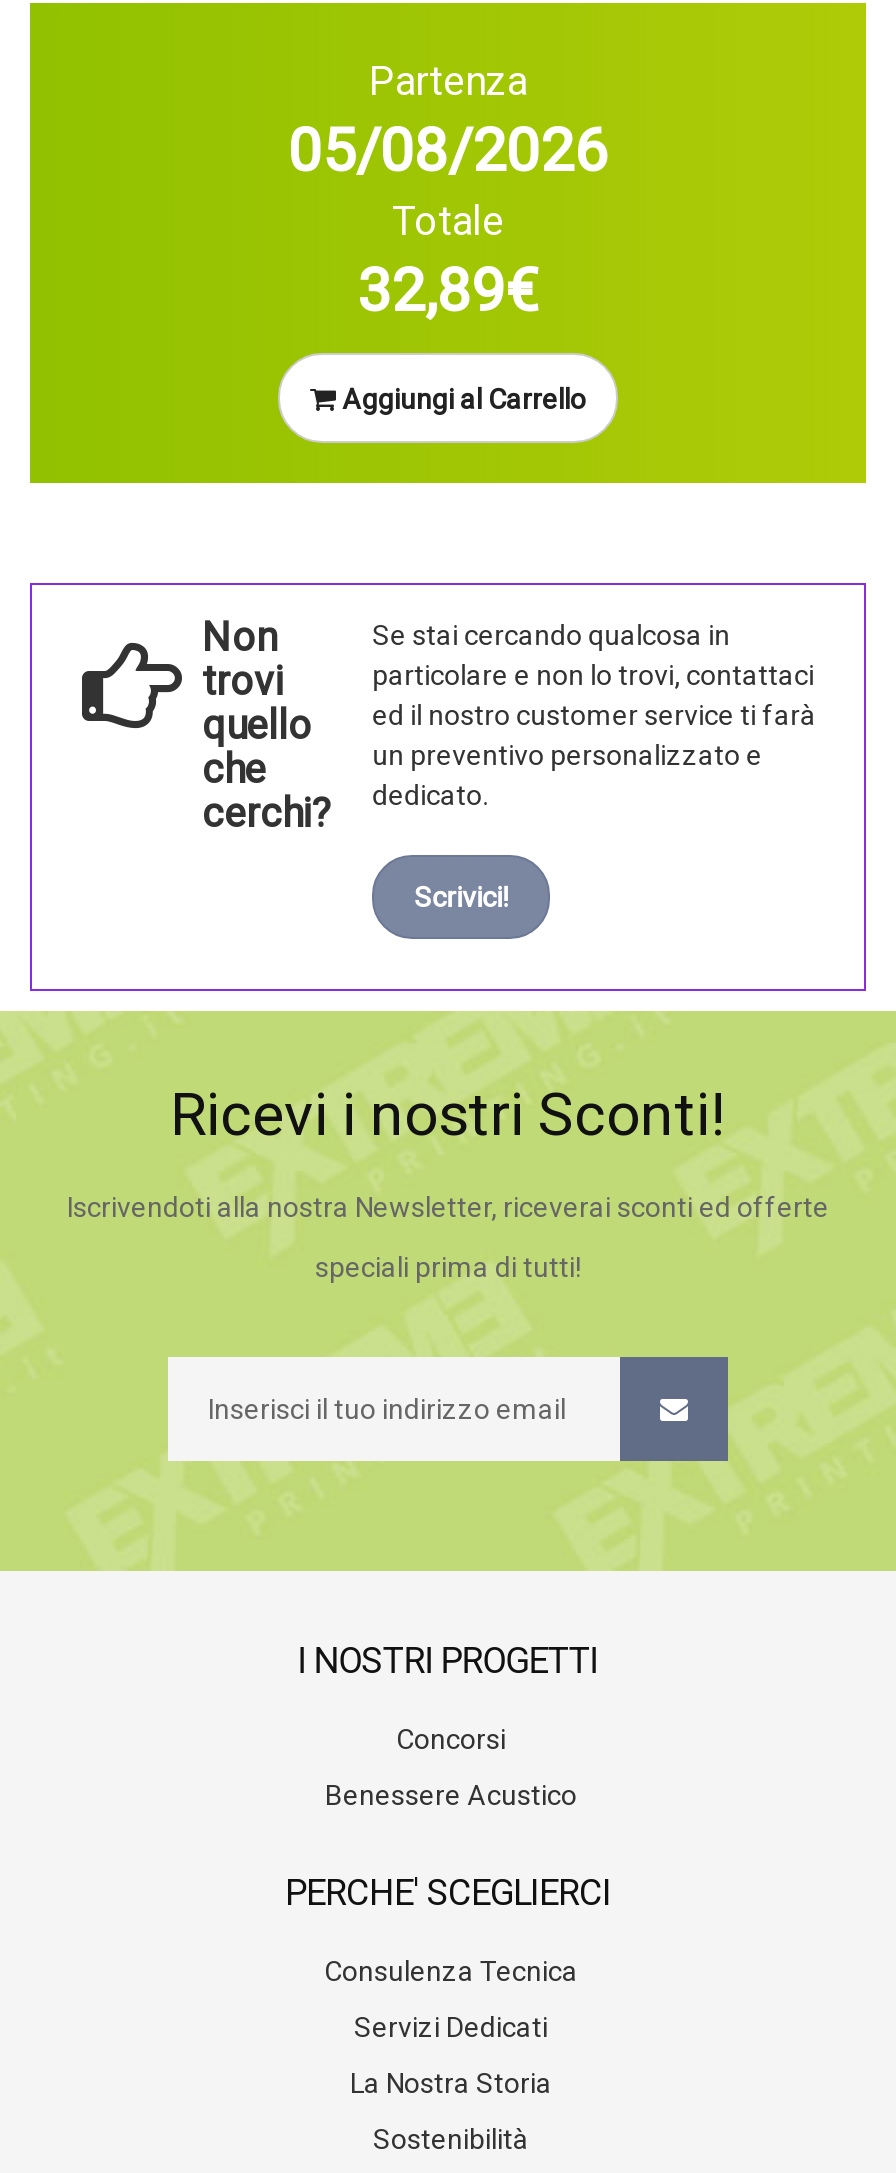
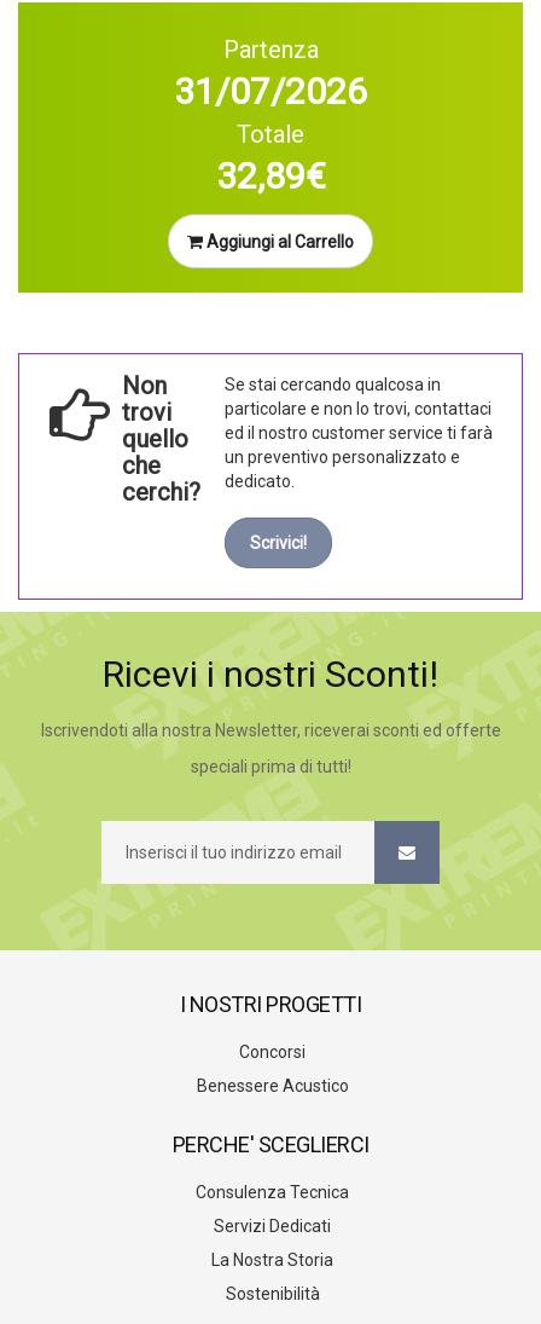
- 05/08/2026
+ 31/07/2026
